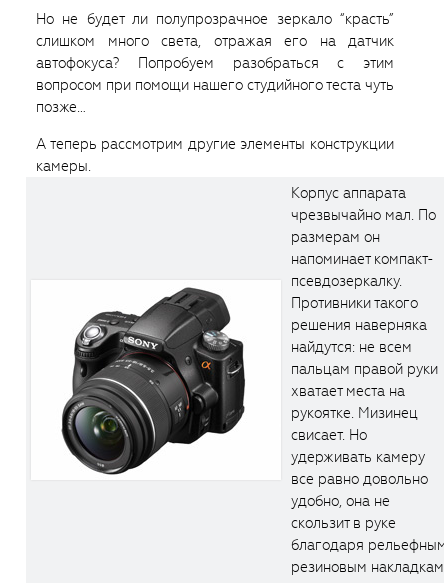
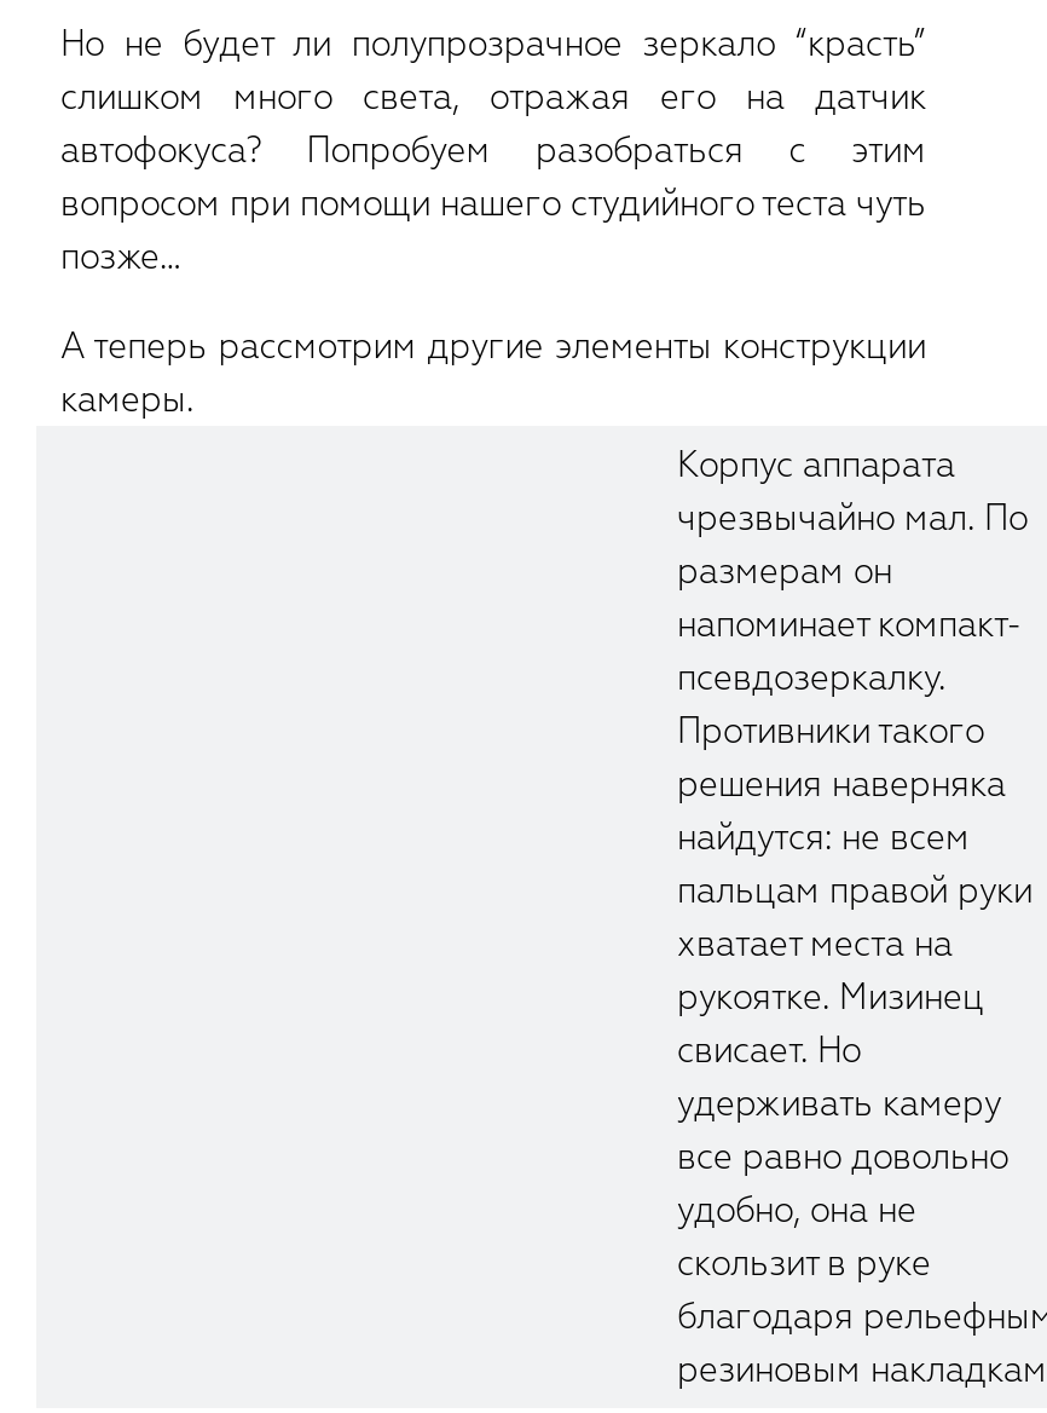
- [image]
